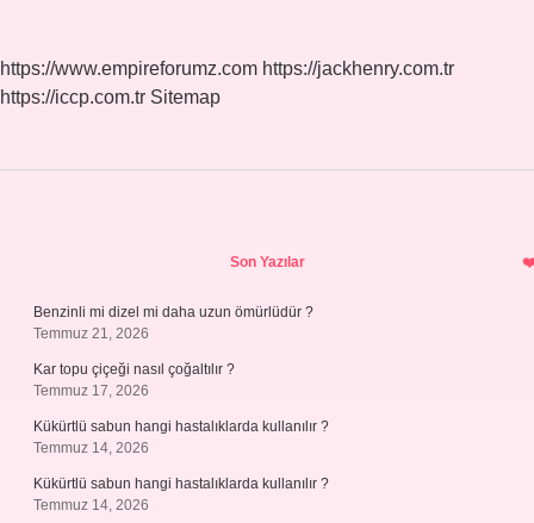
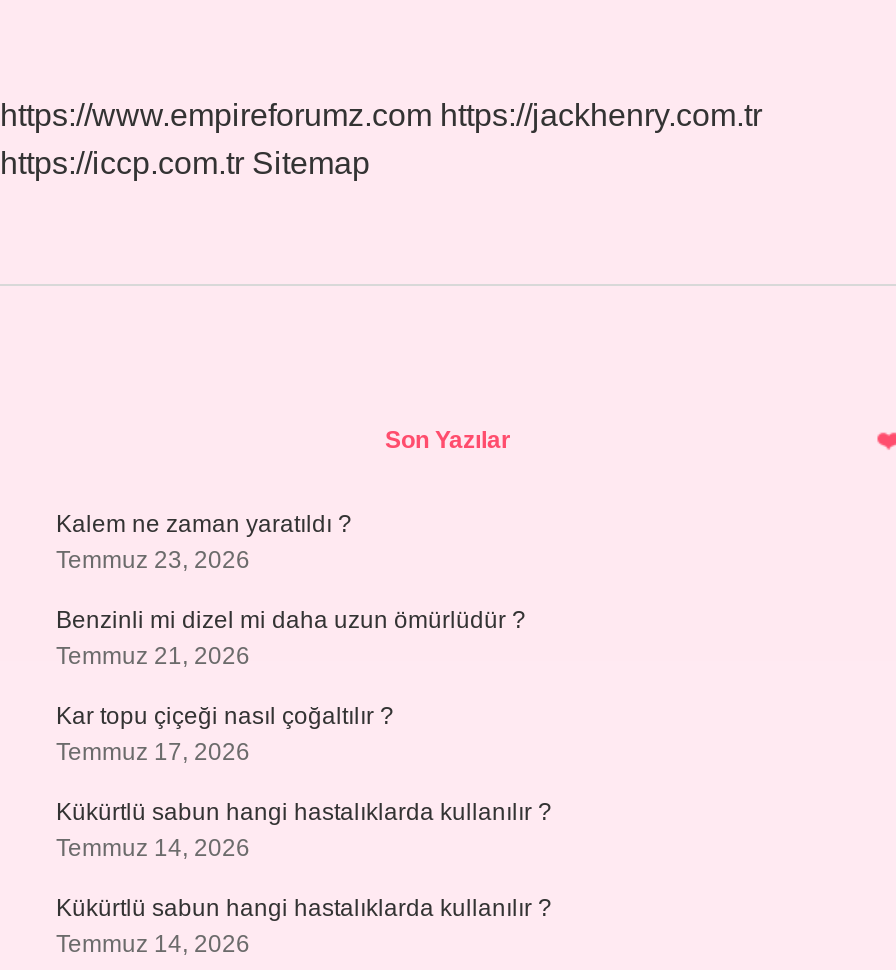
+ Kalem ne zaman yaratıldı ?
+ Temmuz 23, 2026
